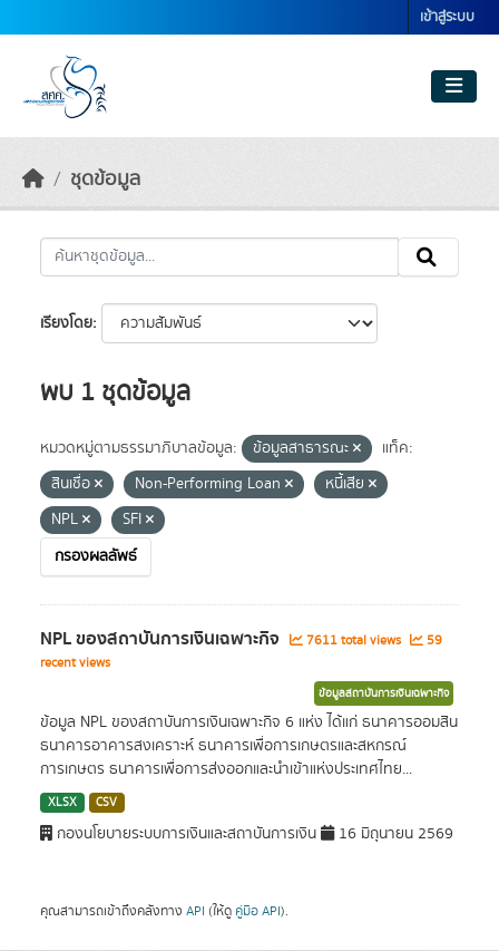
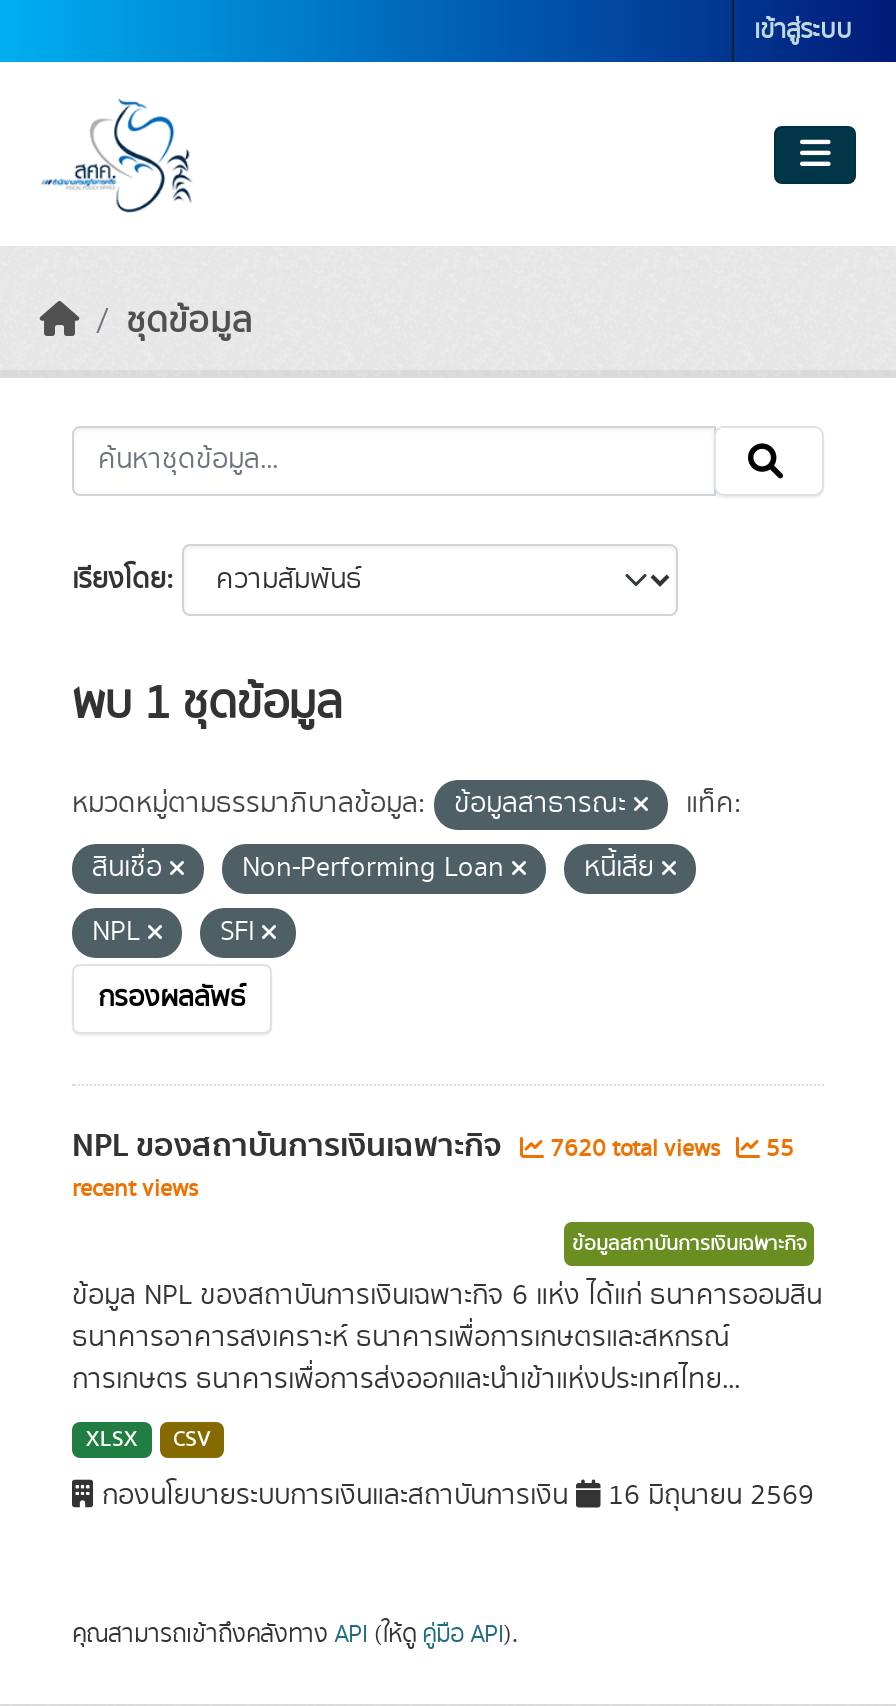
- 7611 total views
+ 7620 total views

- 59
+ 55
